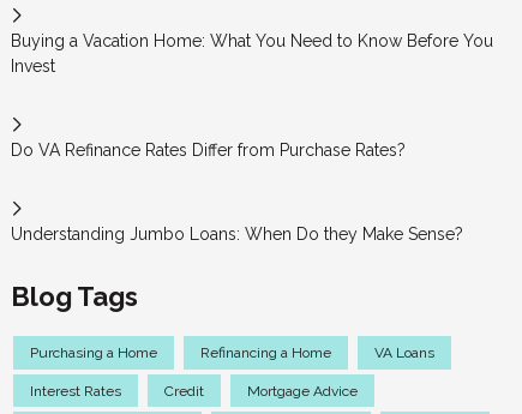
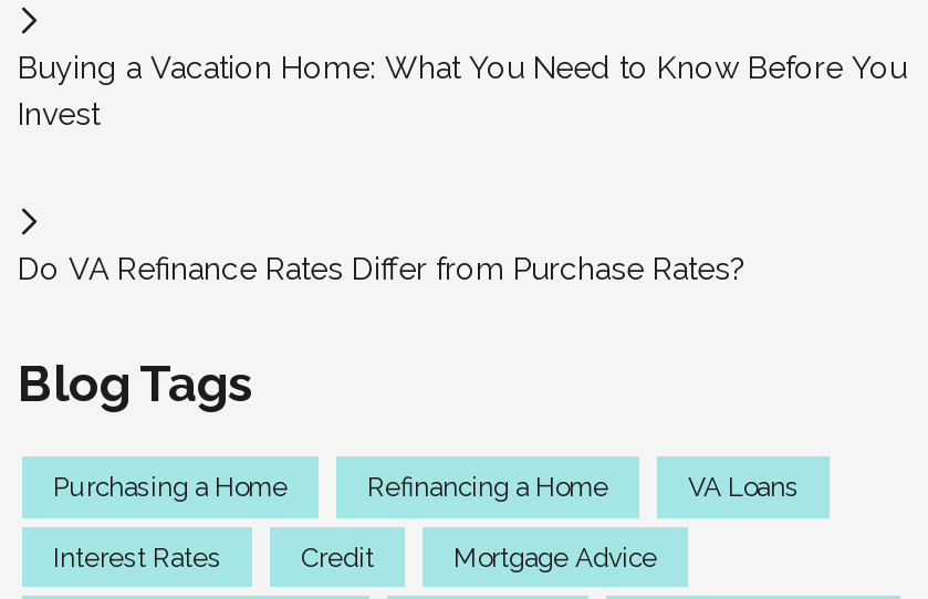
- Understanding Jumbo Loans: When Do they Make Sense?
